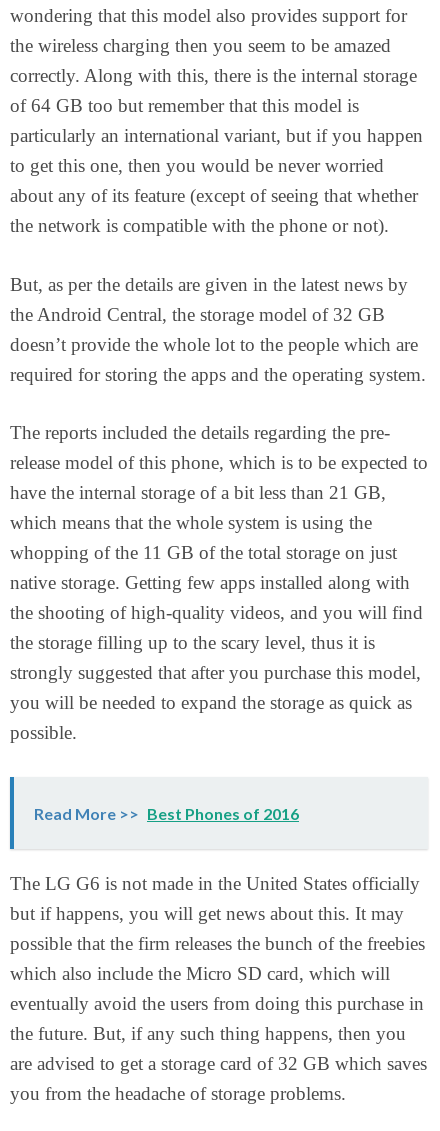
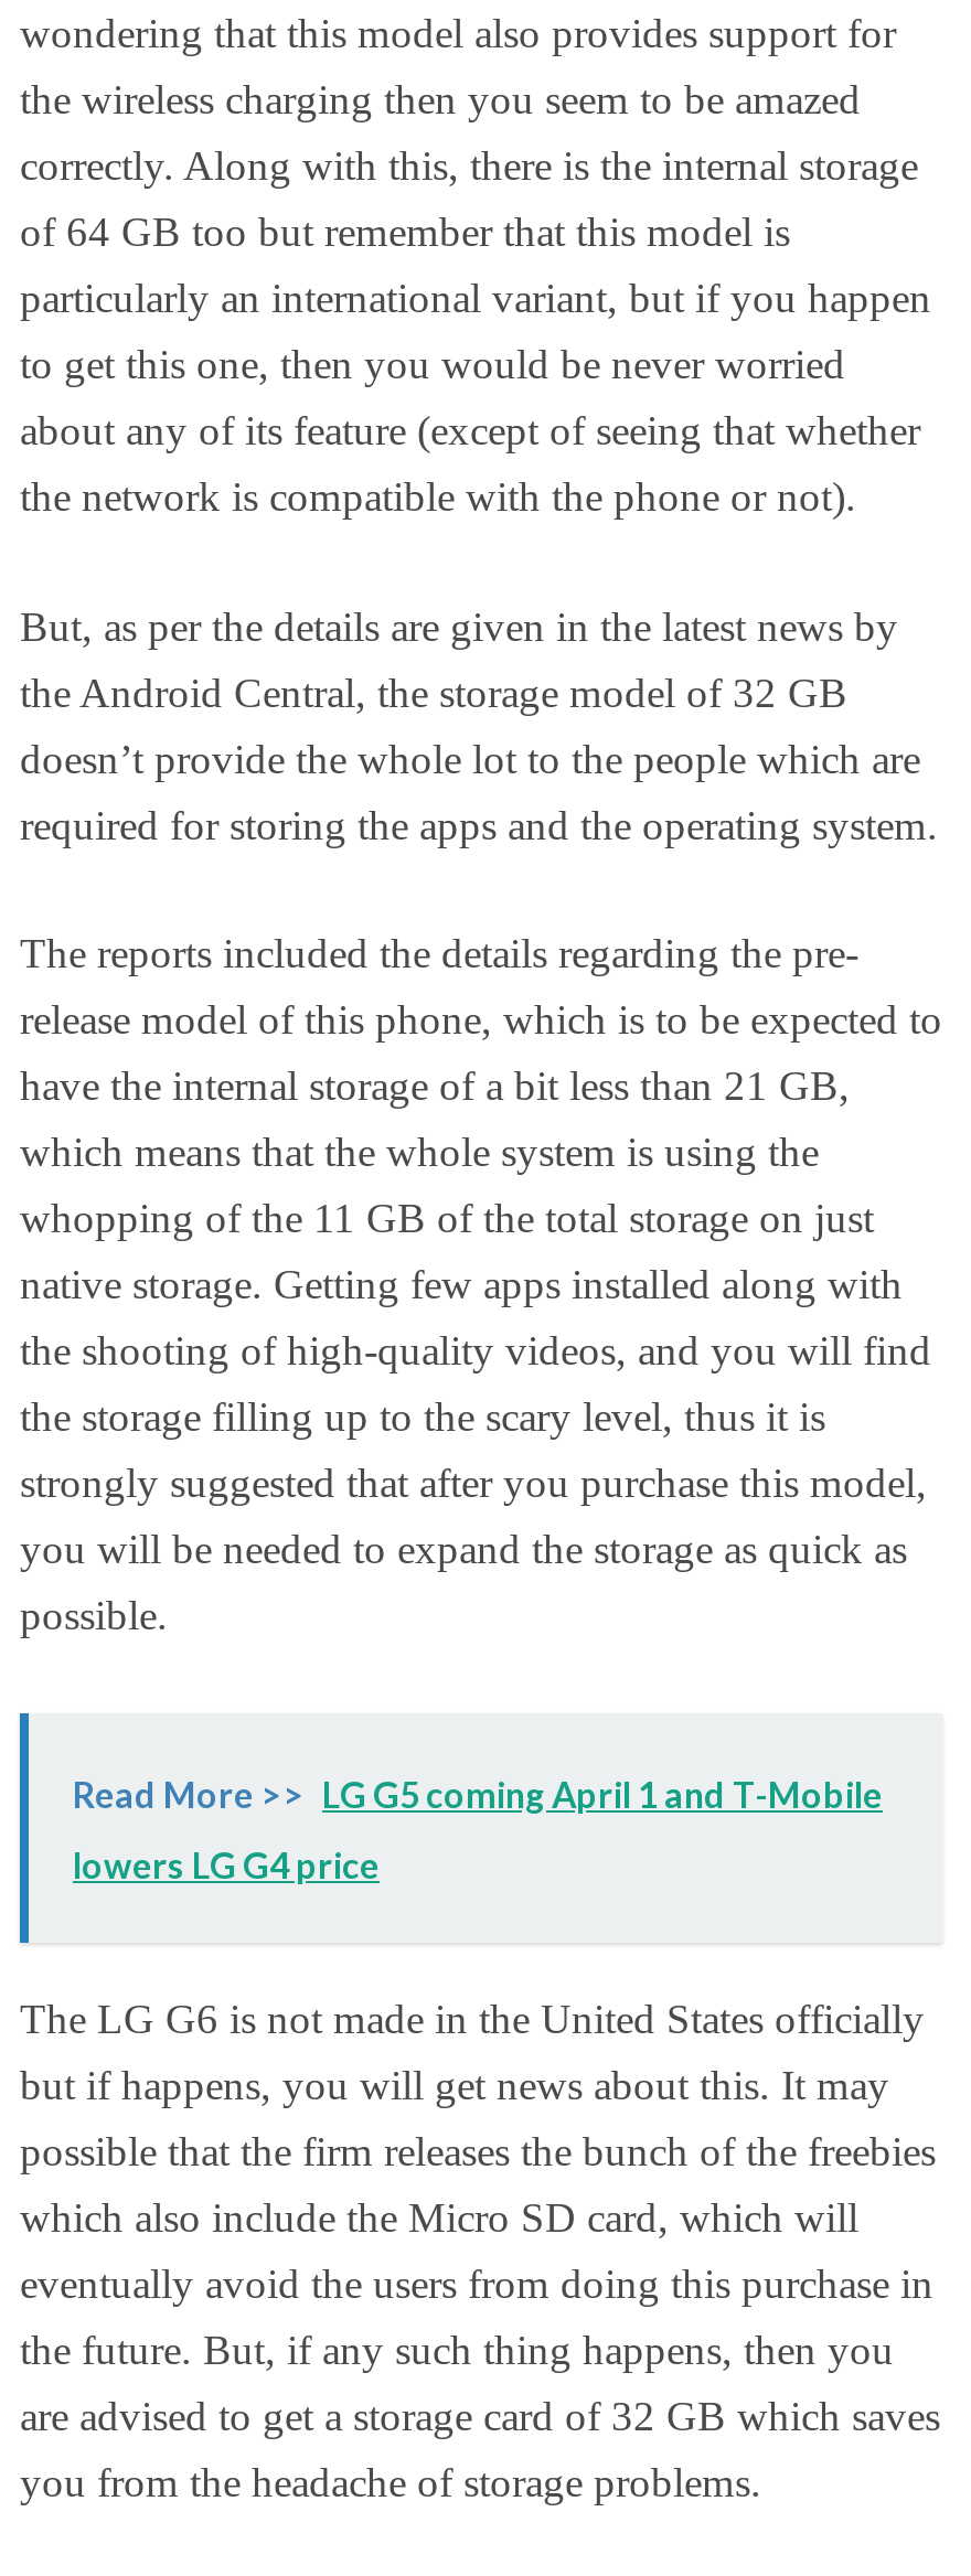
- Read More >> Best Phones of 2016
+ Read More >> LG G5 coming April 1 and T-Mobile
+ lowers LG G4 price
